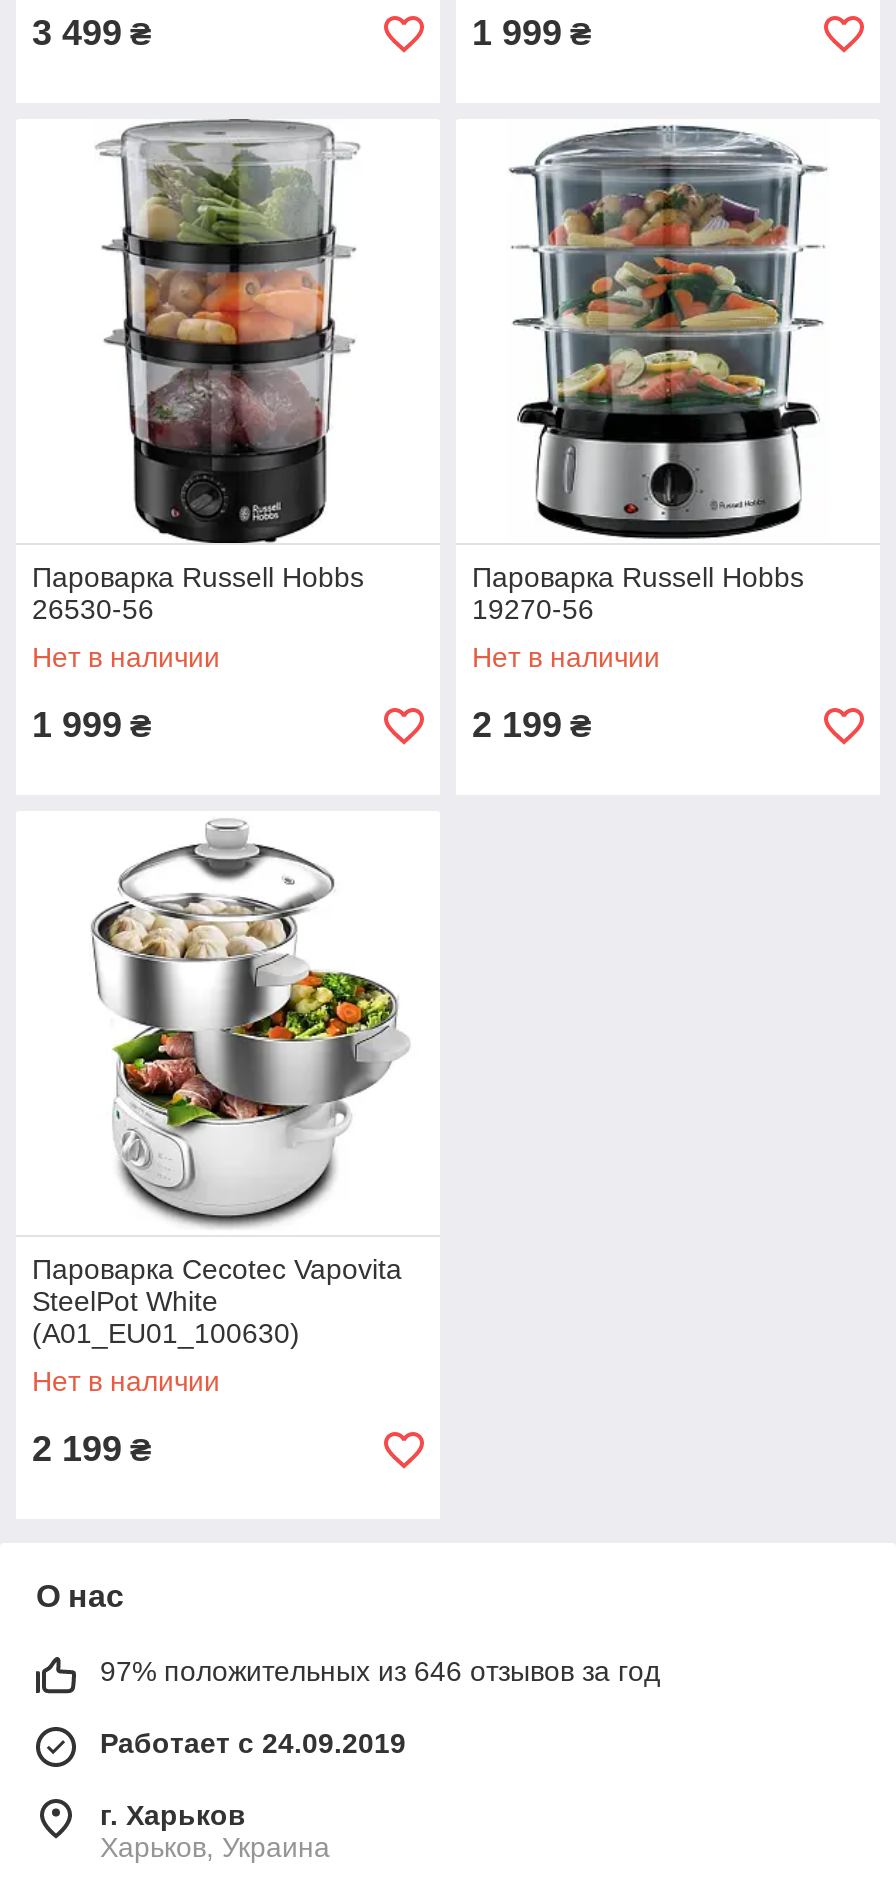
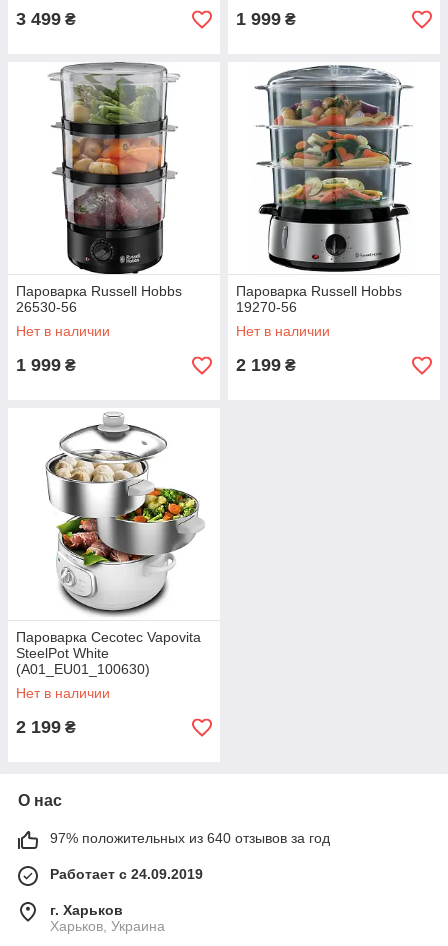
- 97% положительных из 646 отзывов за год
+ 97% положительных из 640 отзывов за год
